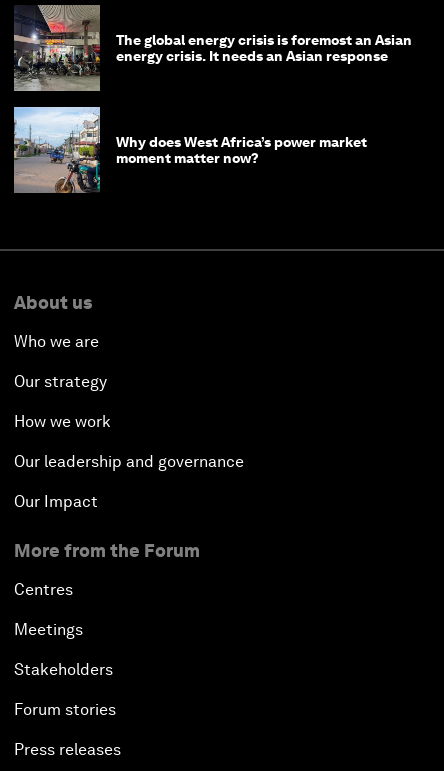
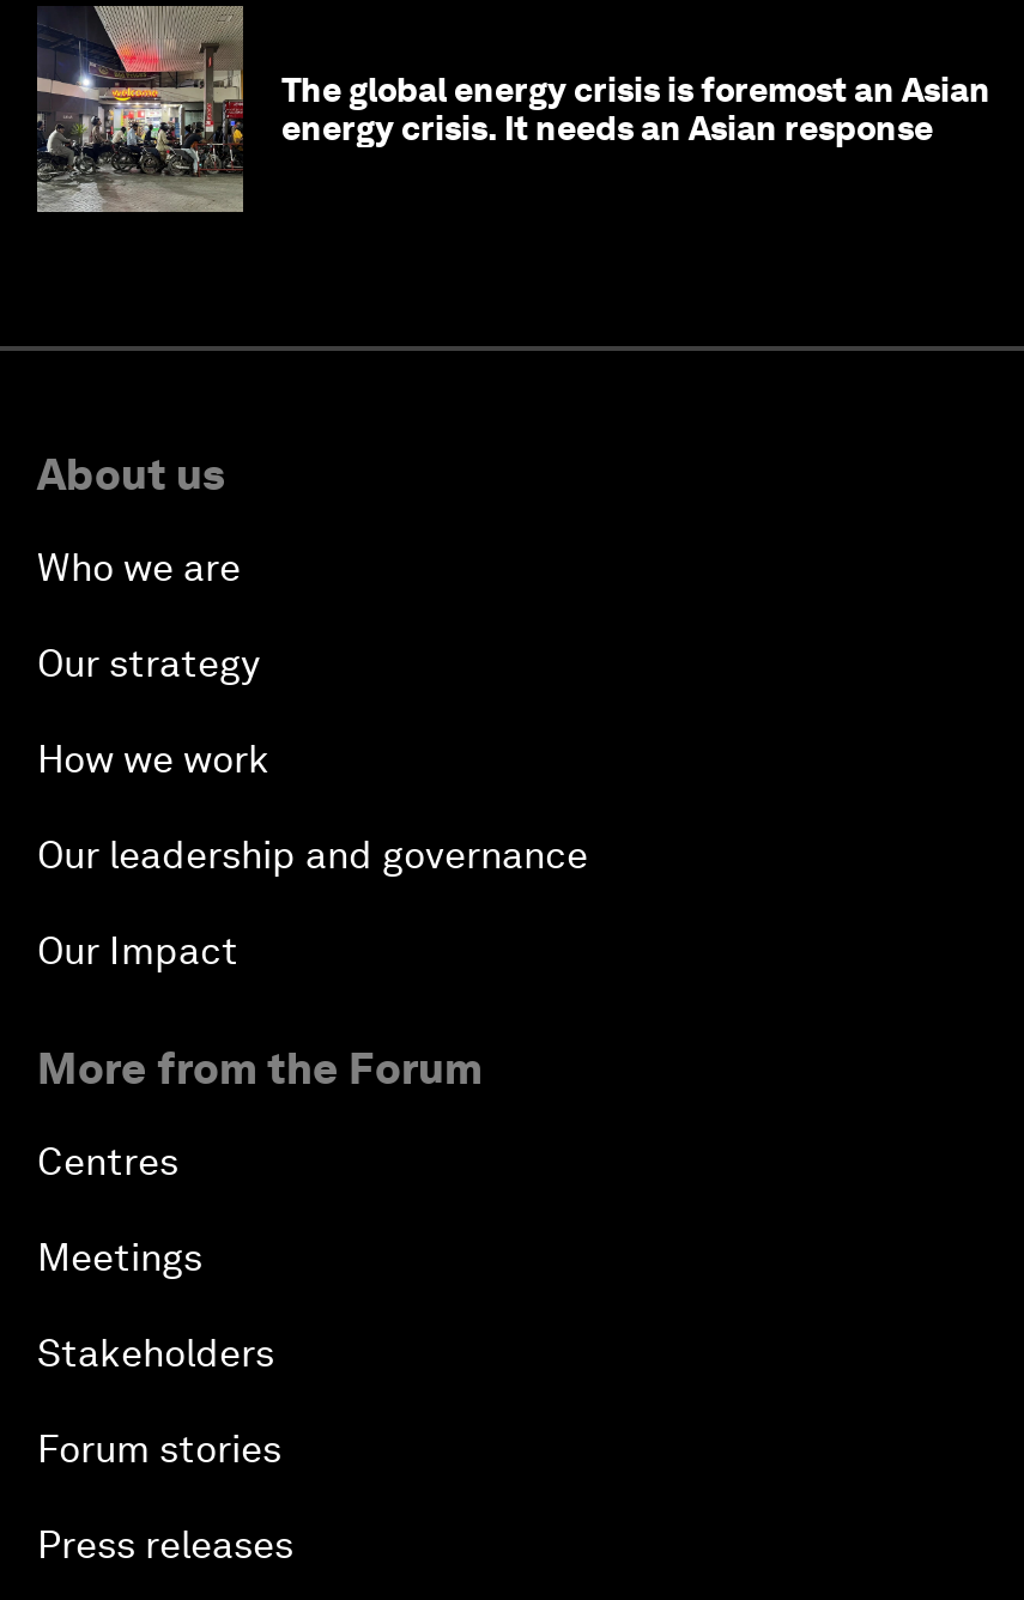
- [image]
- Why does West Africa’s power market
- moment matter now?
